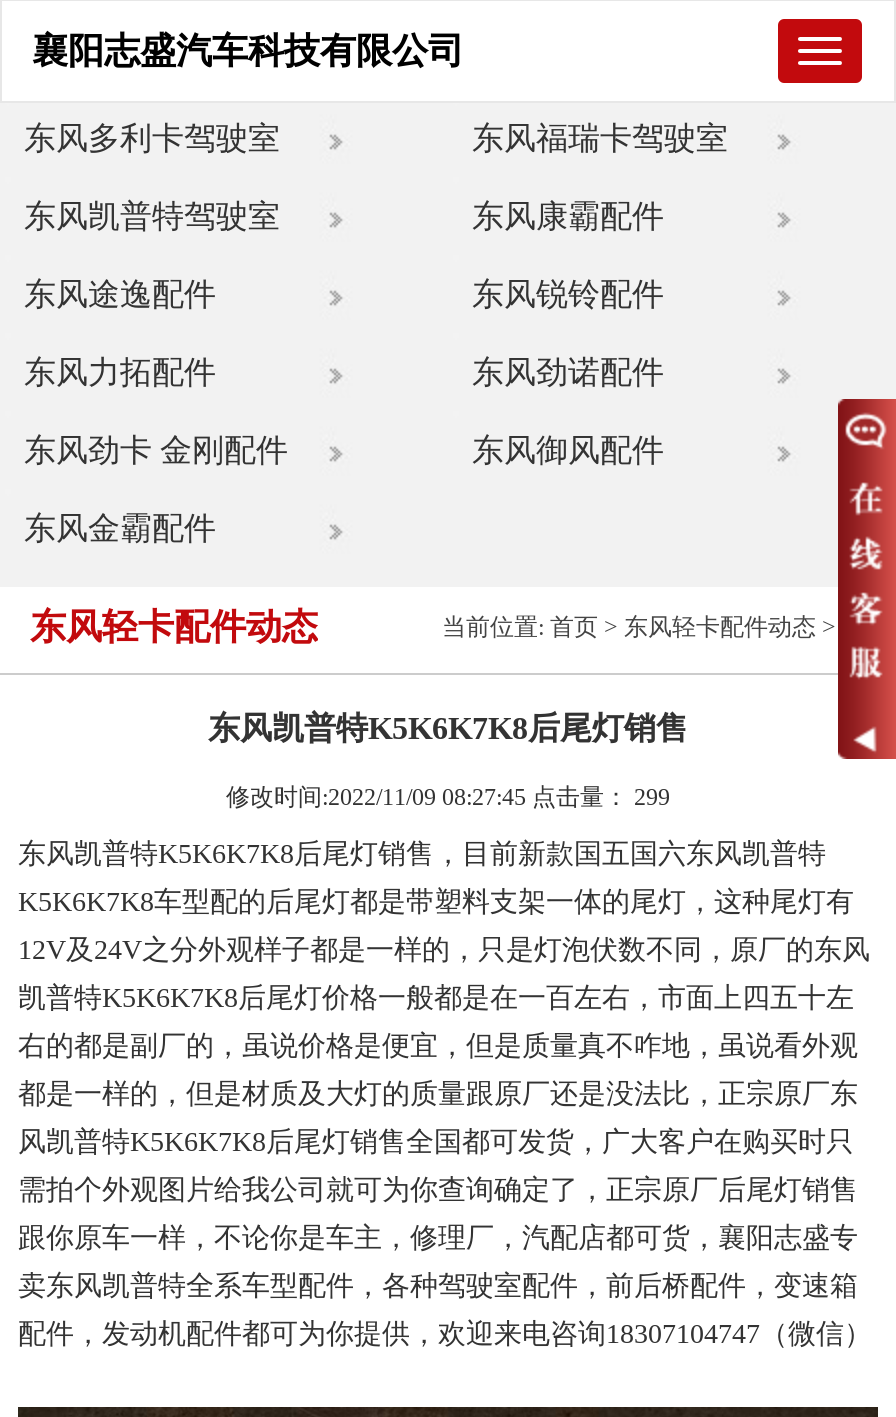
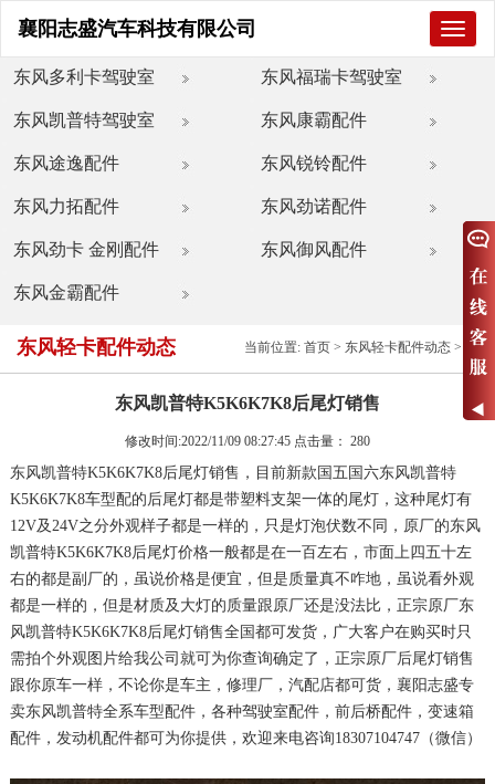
- 修改时间:2022/11/09 08:27:45 点击量：299
+ 修改时间:2022/11/09 08:27:45 点击量：280
